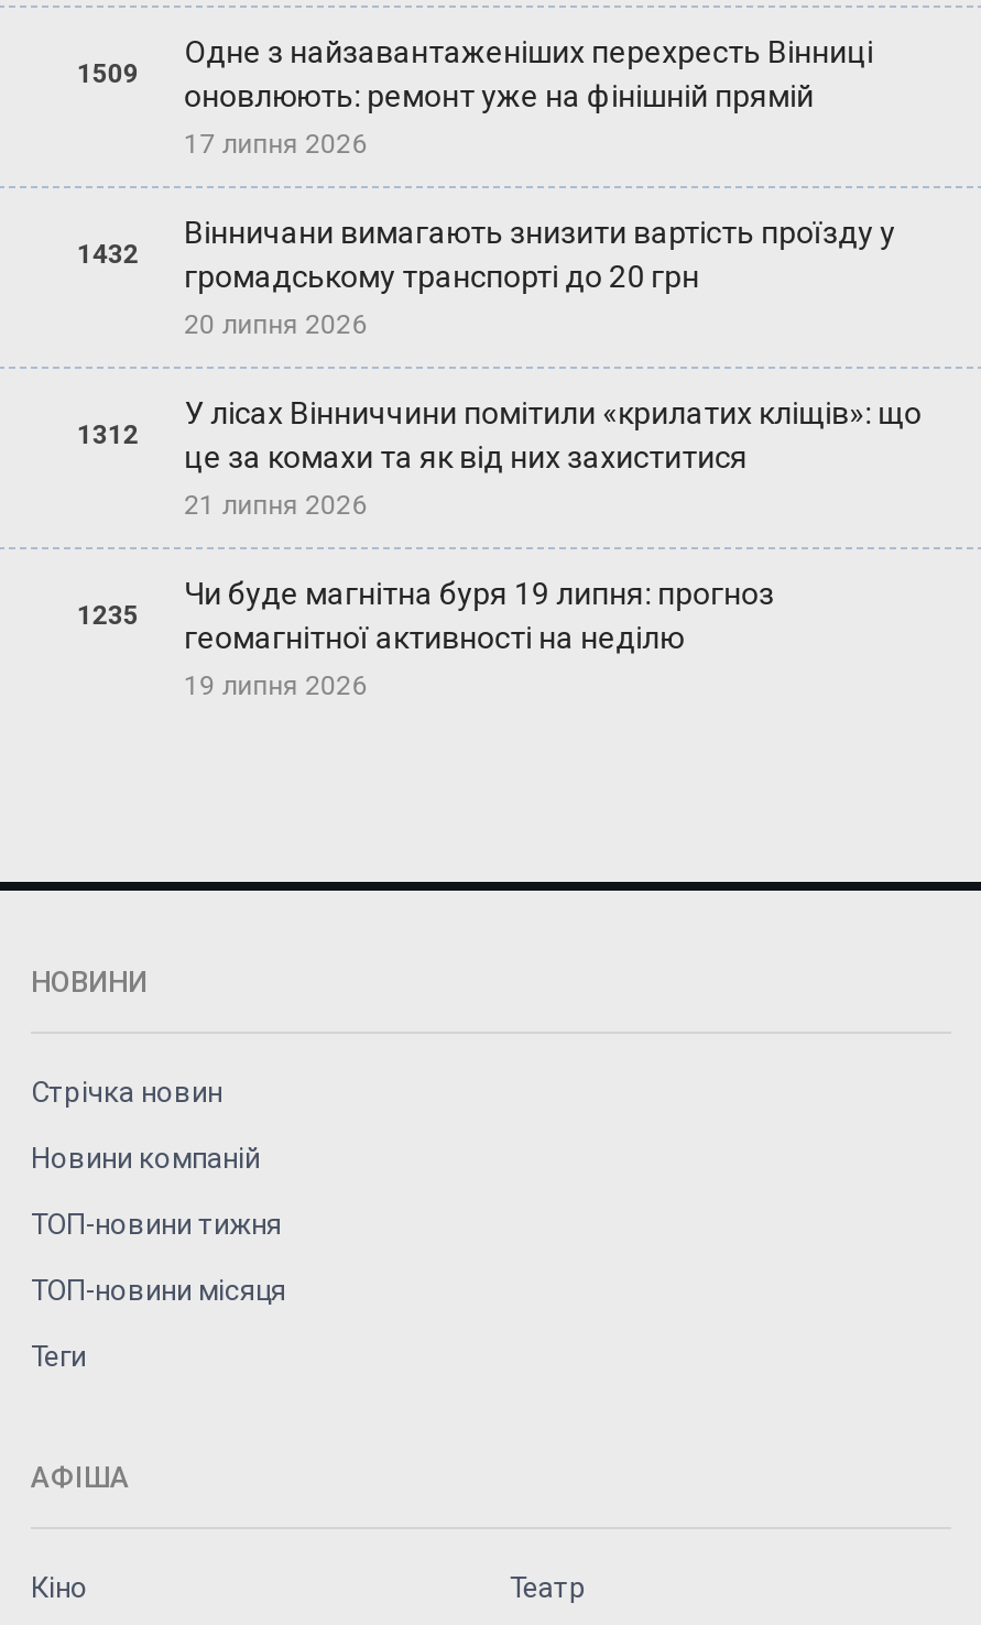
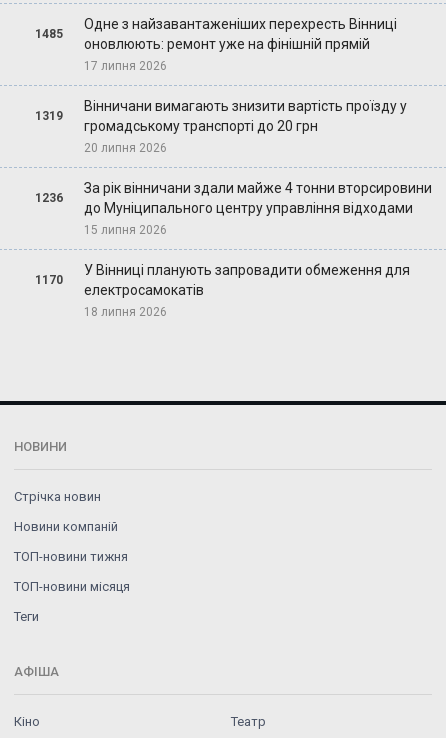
- 1509
+ 1485

- 1432
+ 1319

- У лісах Вінниччини помітили «крилатих кліщів»: що
- це за комахи та як від них захиститися
- 21 липня 2026
+ За рік вінничани здали майже 4 тонни вторсировини
+ до Муніципального центру управління відходами
+ 15 липня 2026

- 1312
+ 1236

- Чи буде магнітна буря 19 липня: прогноз
- геомагнітної активності на неділю
- 19 липня 2026
+ У Вінниці планують запровадити обмеження для
+ електросамокатів
+ 18 липня 2026

- 1235
+ 1170
